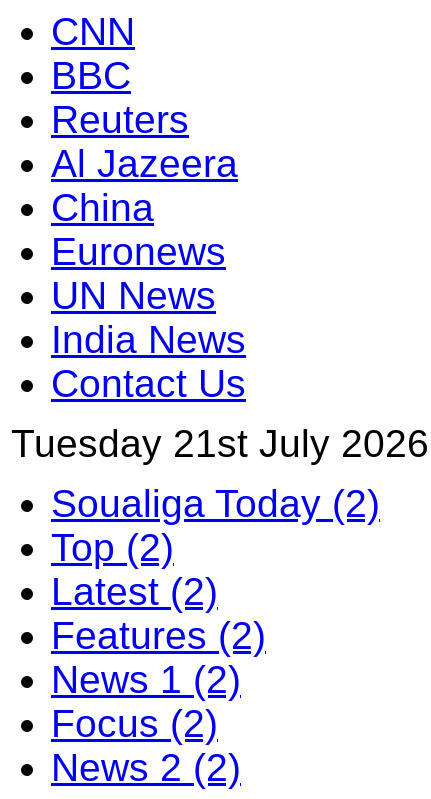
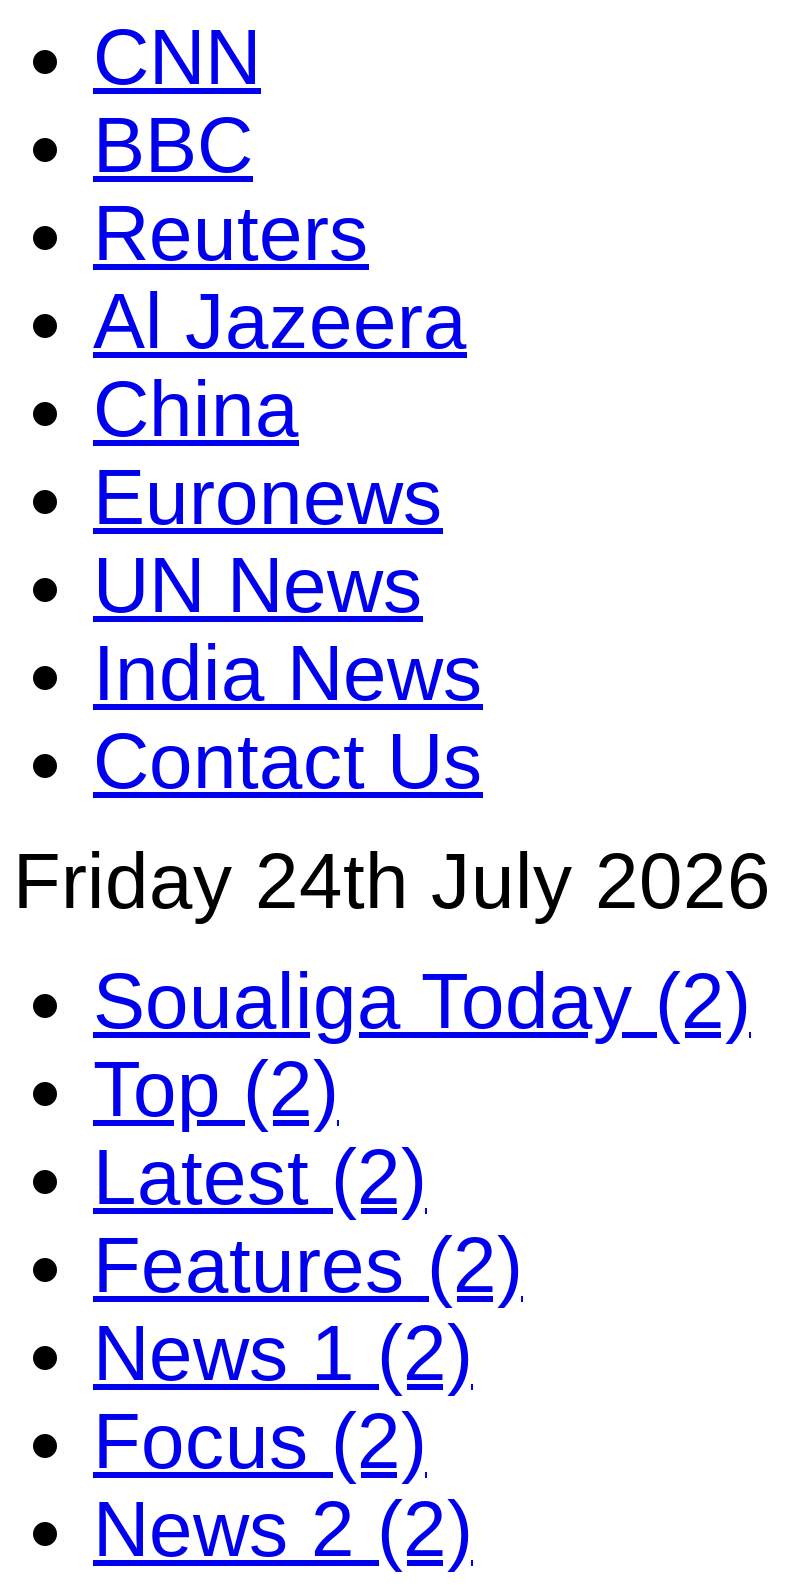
- Tuesday 21st July 2026
+ Friday 24th July 2026
